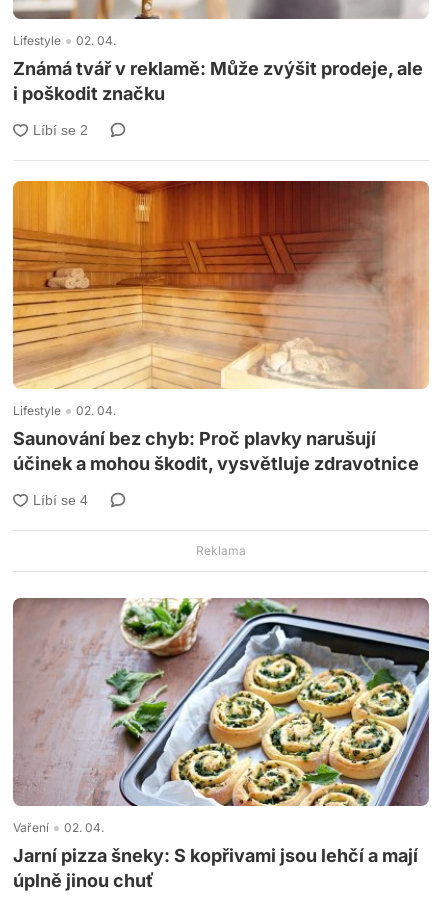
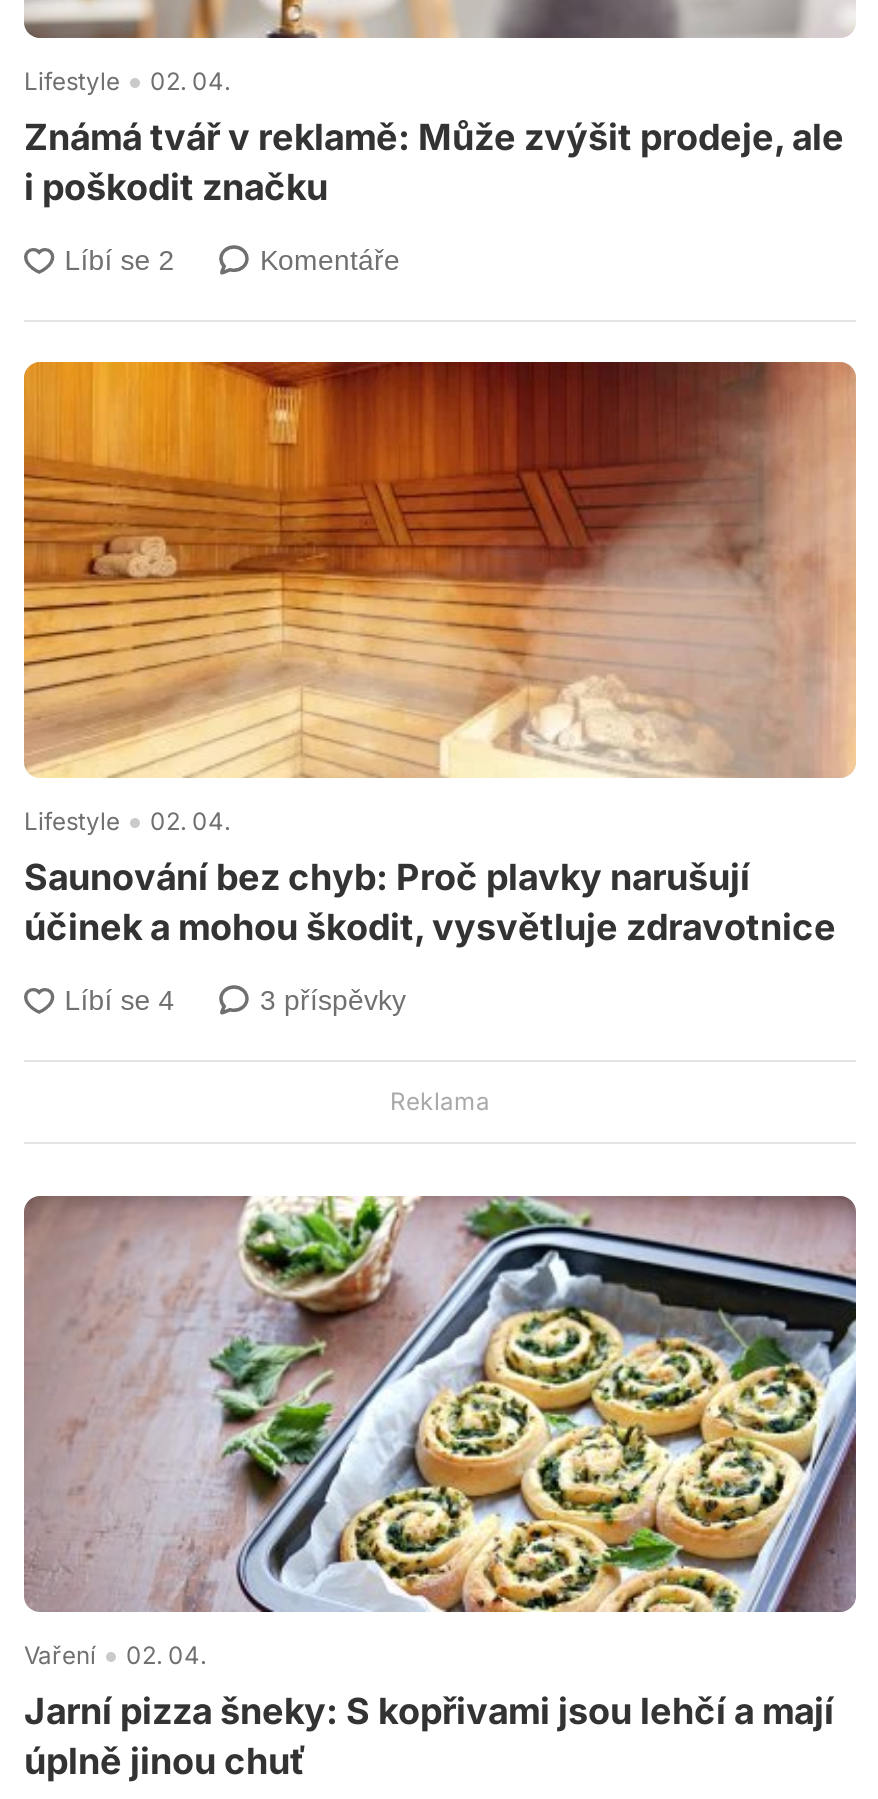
+ Komentáře

+ 3 příspěvky
